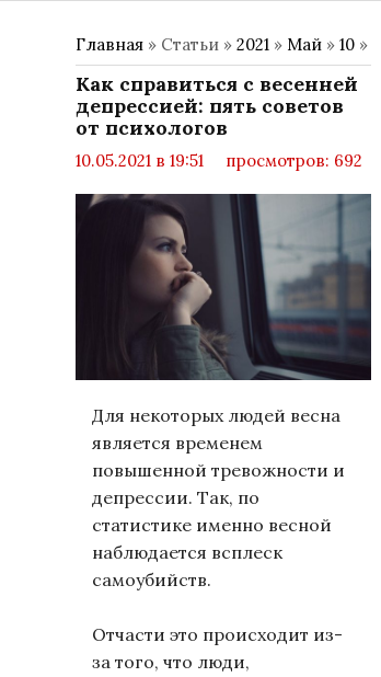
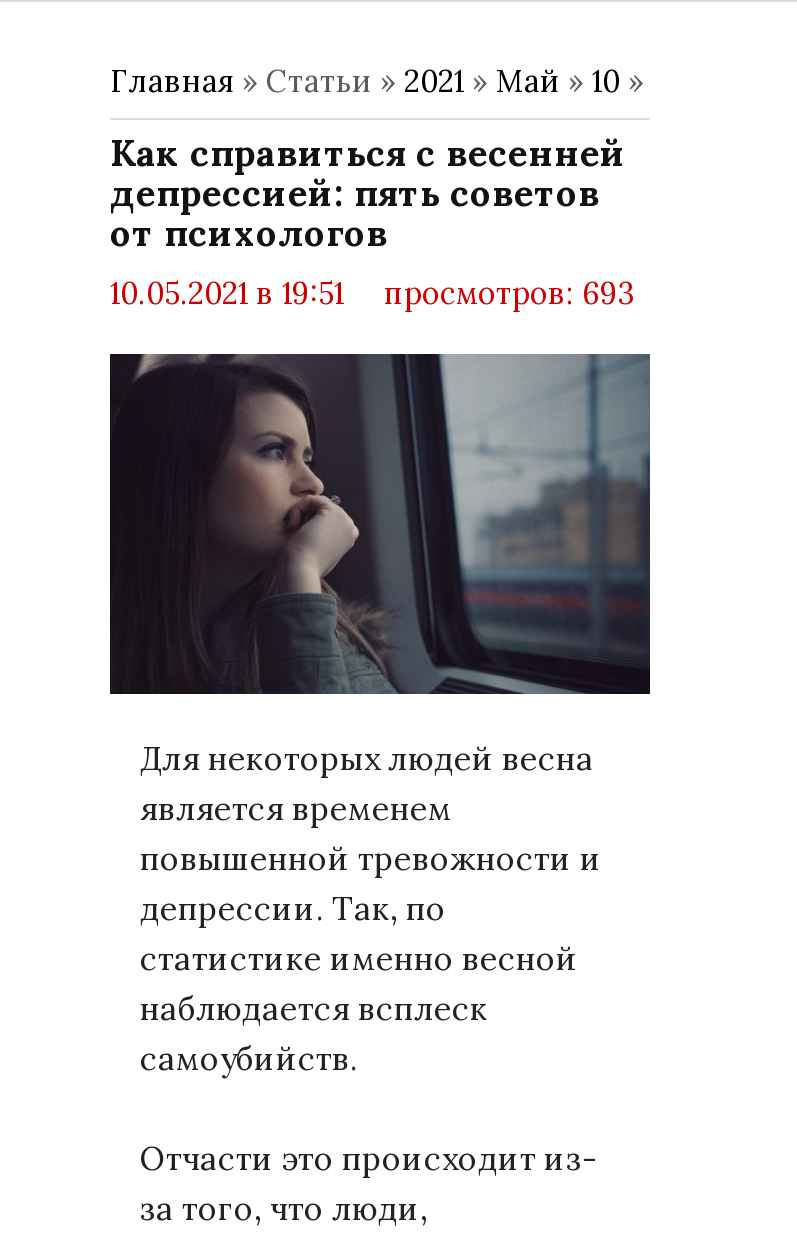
- 10.05.2021 в 19:51 просмотров: 692
+ 10.05.2021 в 19:51 просмотров: 693
